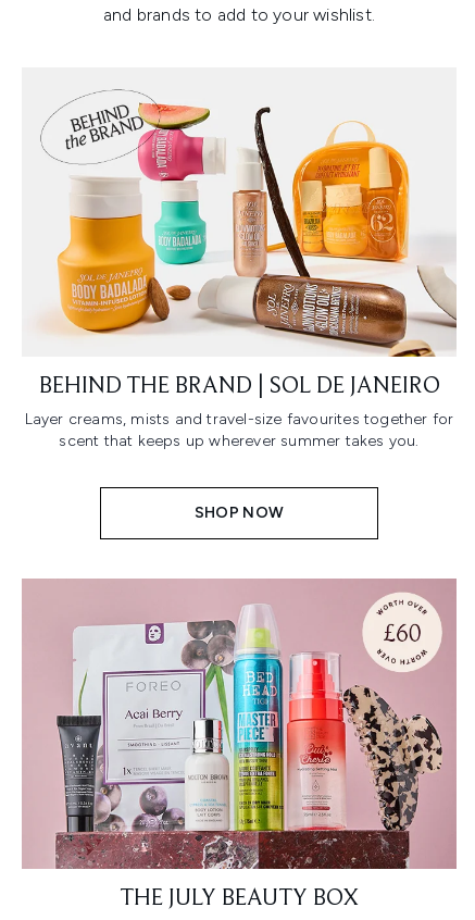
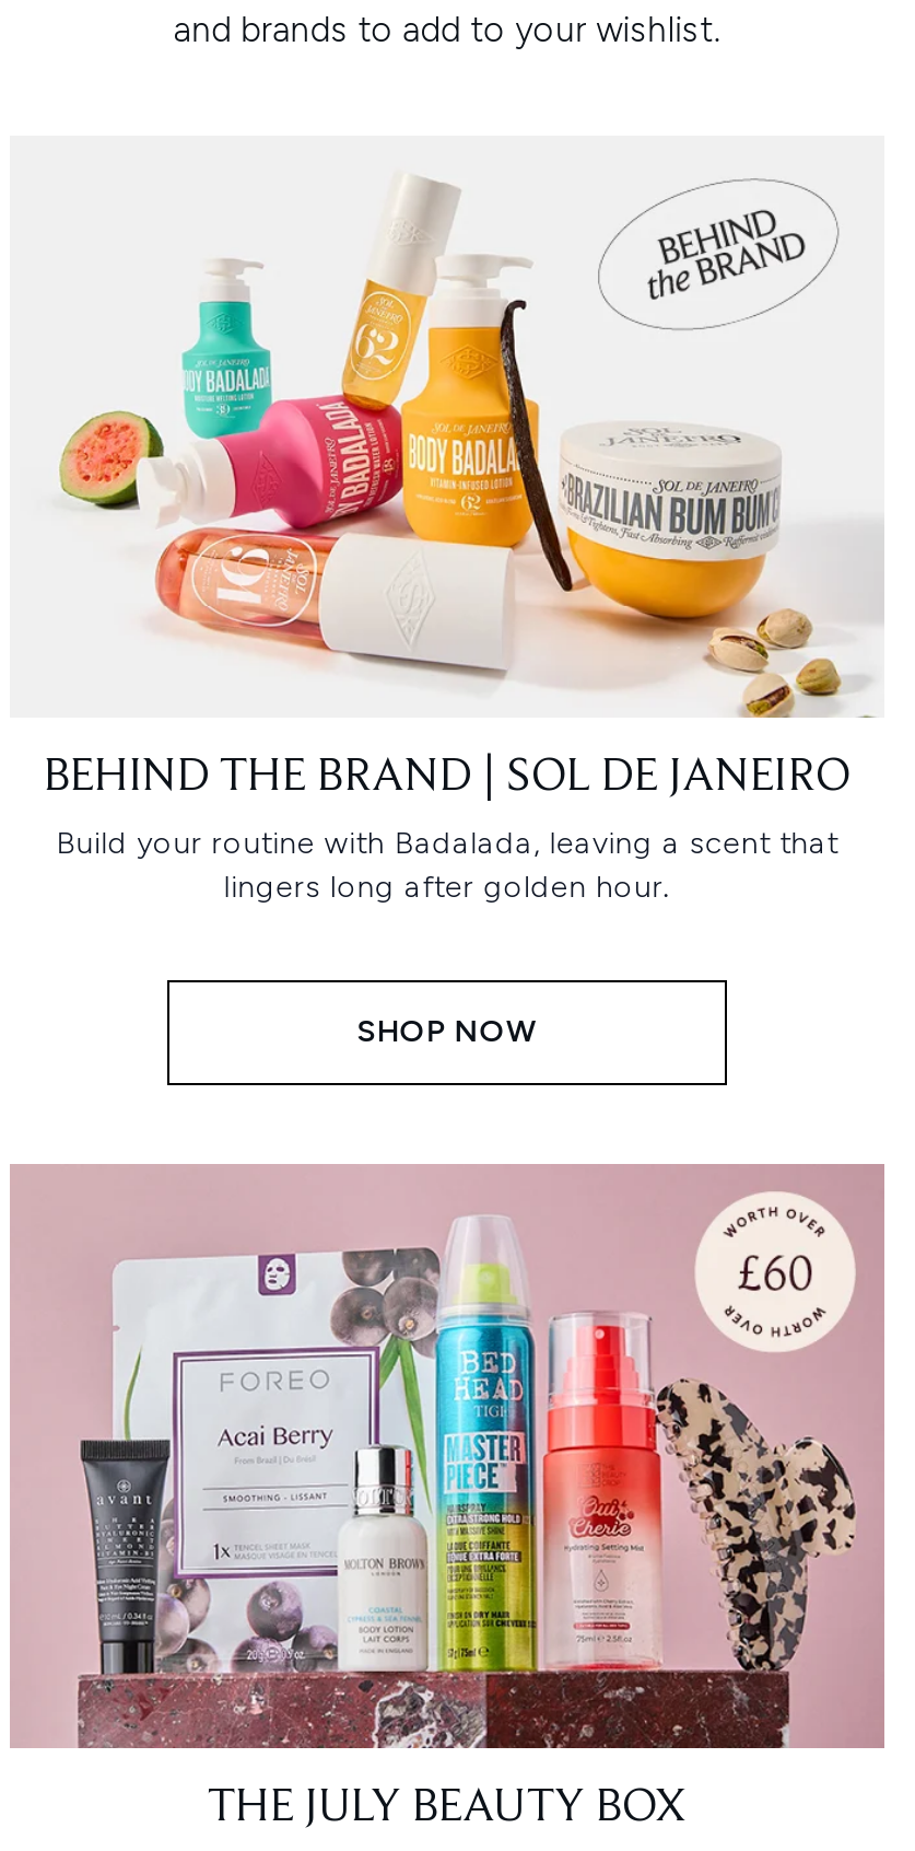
- [image]
+ [image]

- Layer creams, mists and travel-size favourites together for
- scent that keeps up wherever summer takes you.
+ Build your routine with Badalada, leaving a scent that
+ lingers long after golden hour.
